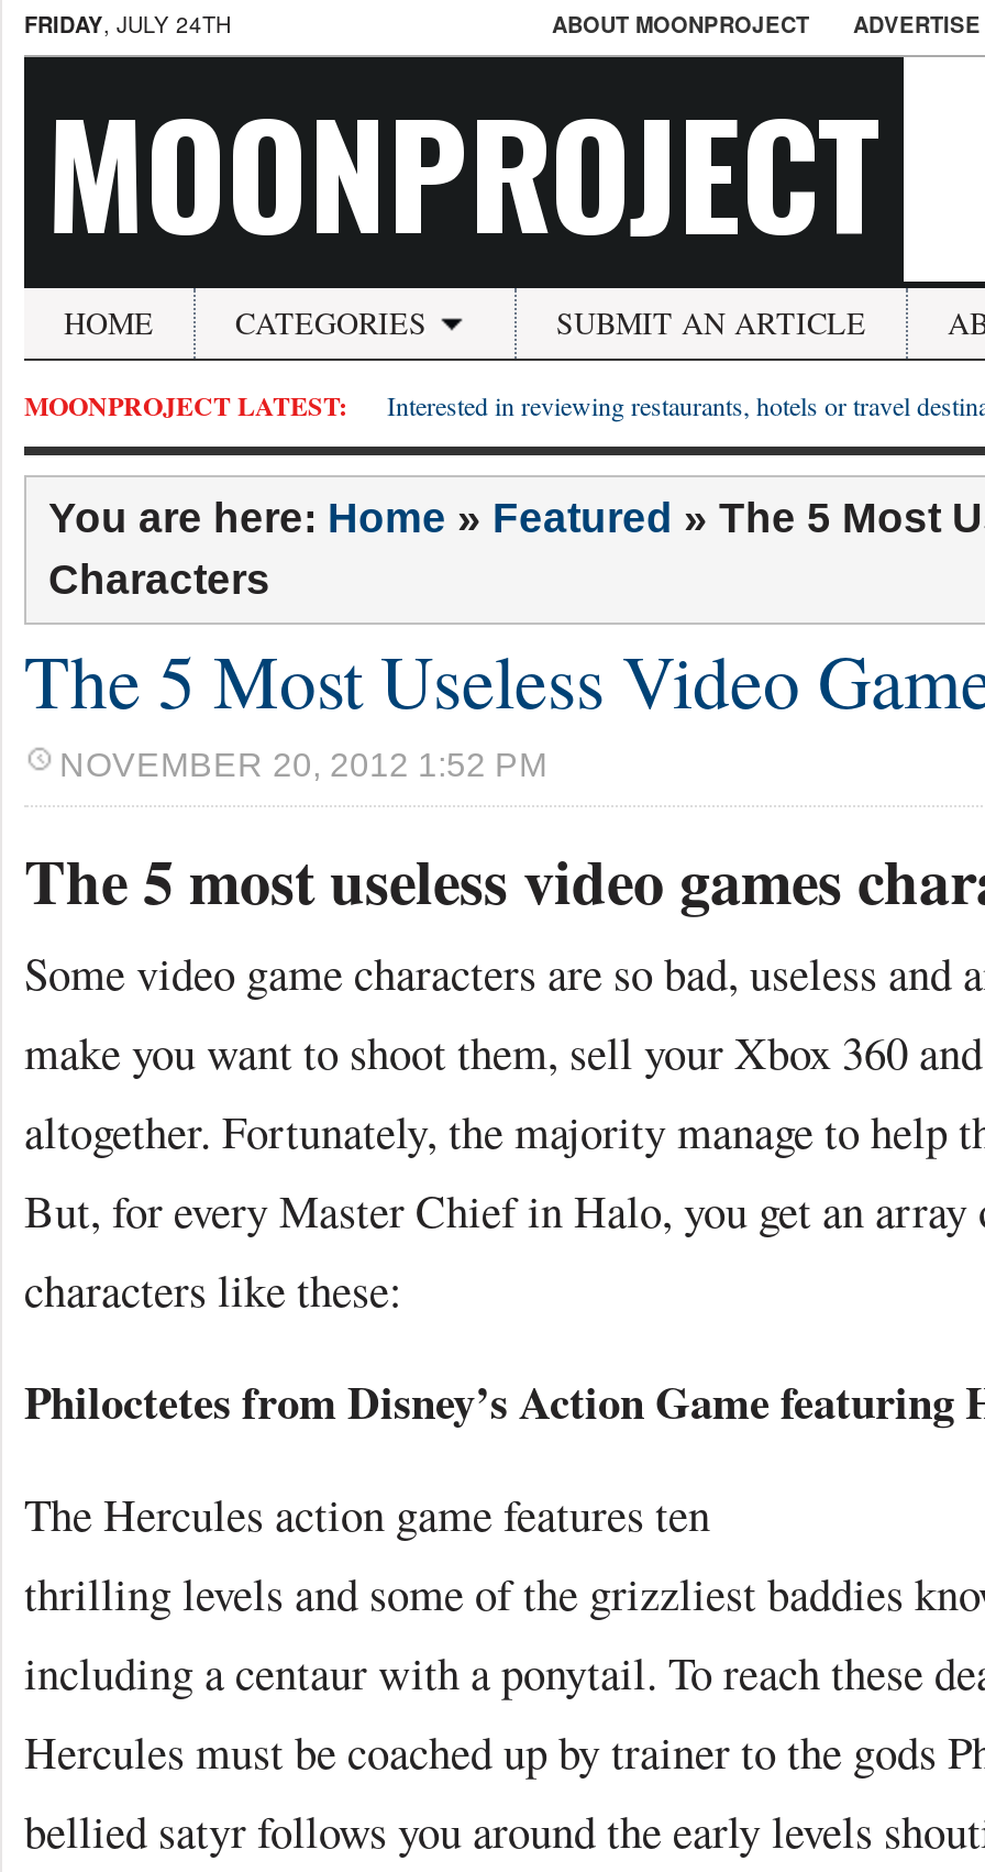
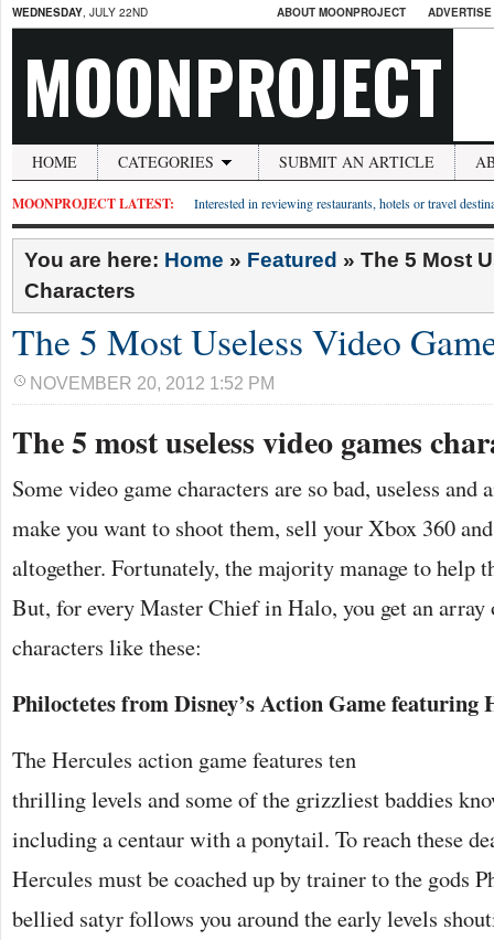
- FRIDAY, JULY 24TH
+ WEDNESDAY, JULY 22ND
